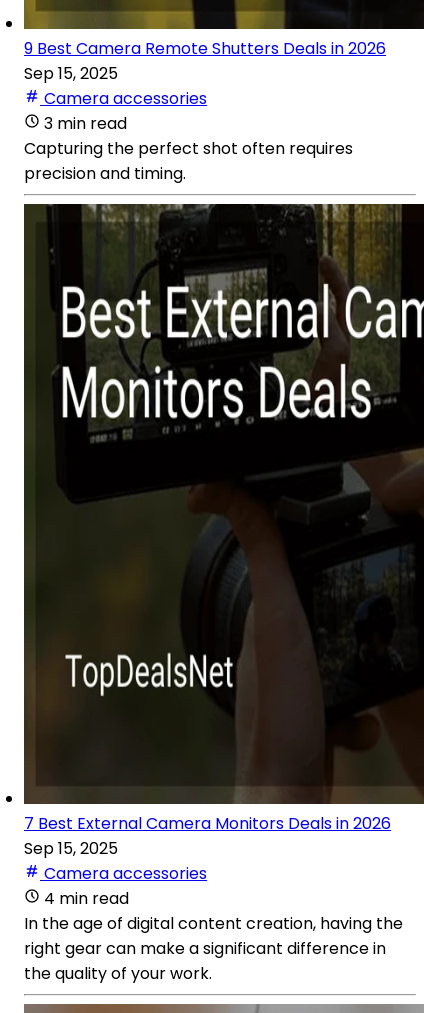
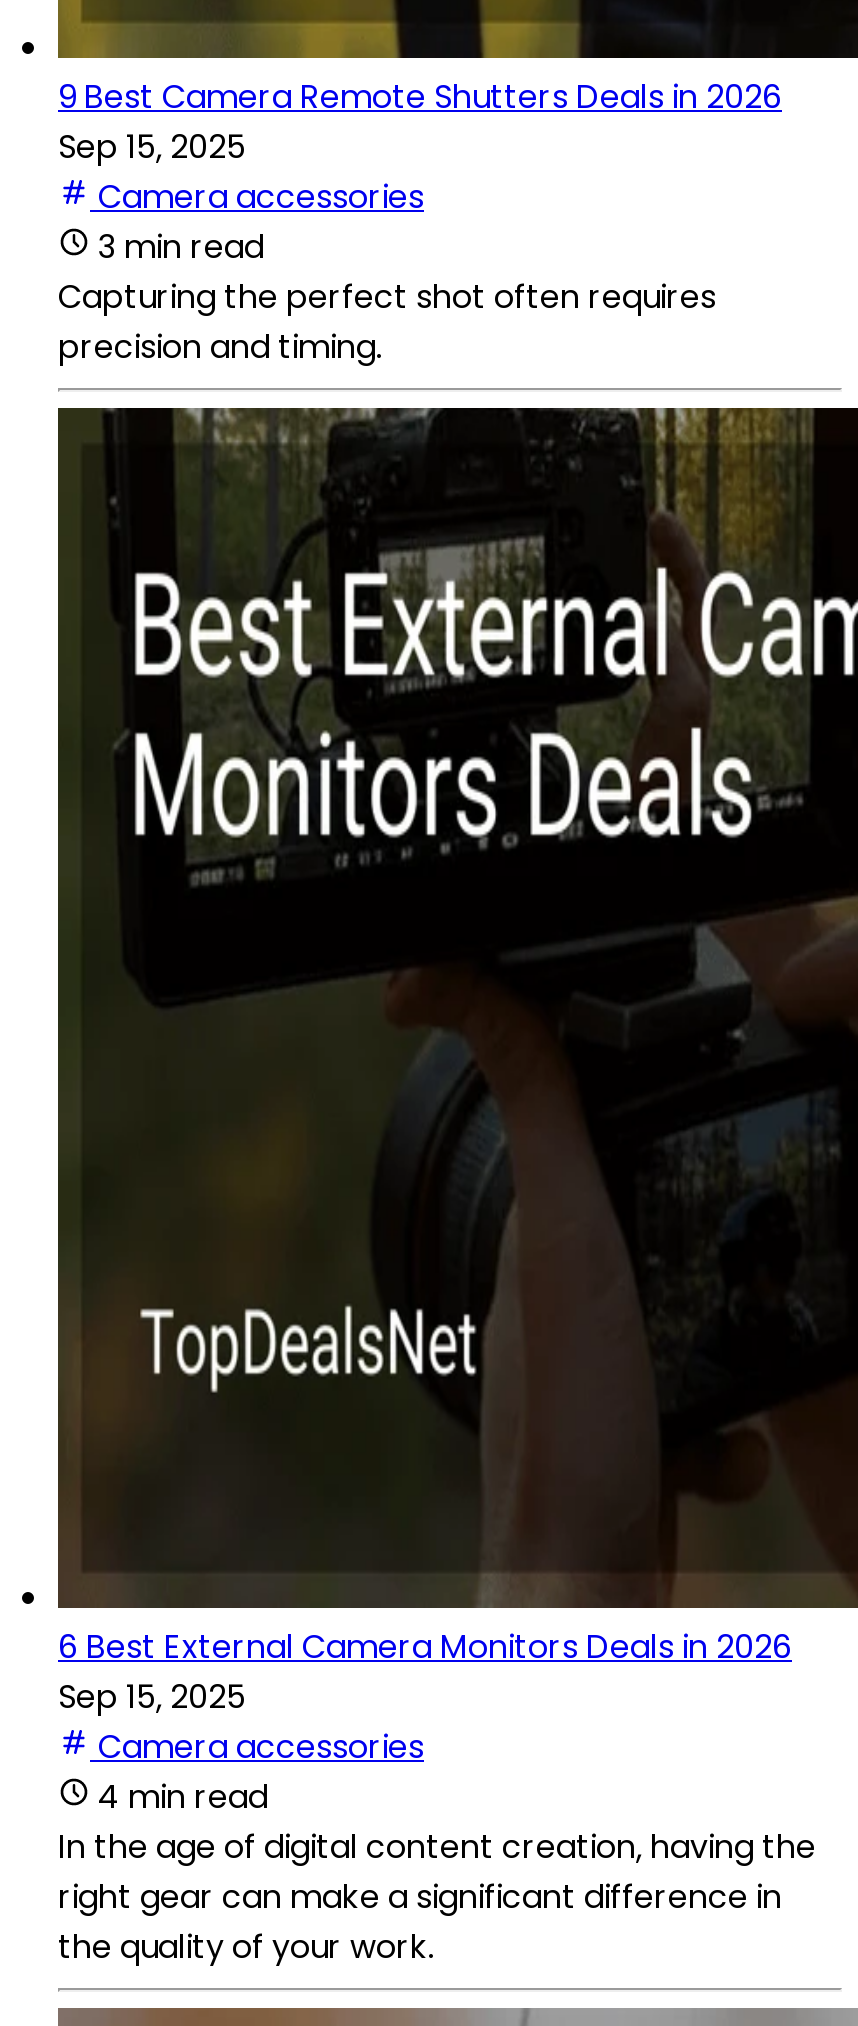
- 7 Best External Camera Monitors Deals in 2026
+ 6 Best External Camera Monitors Deals in 2026
